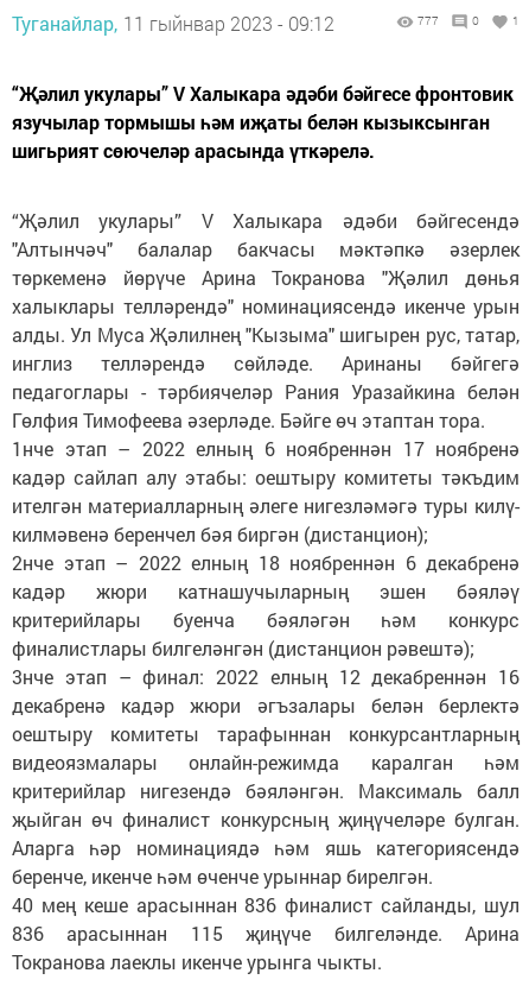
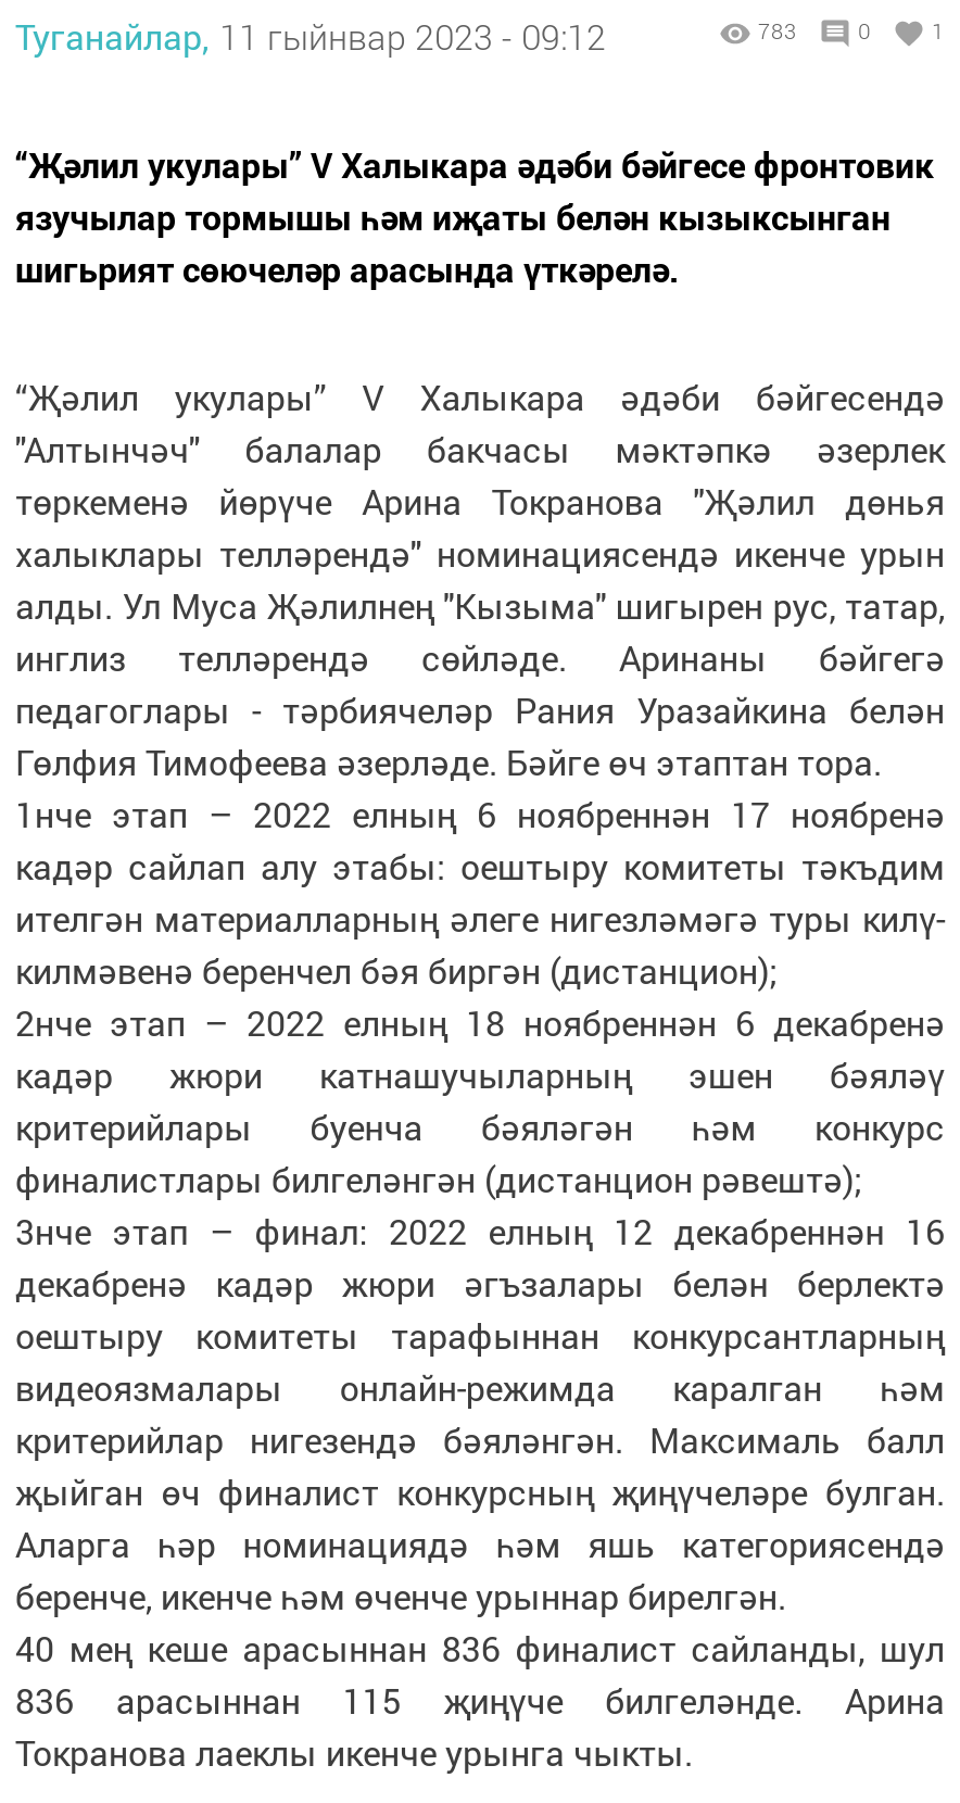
- 777
+ 783
